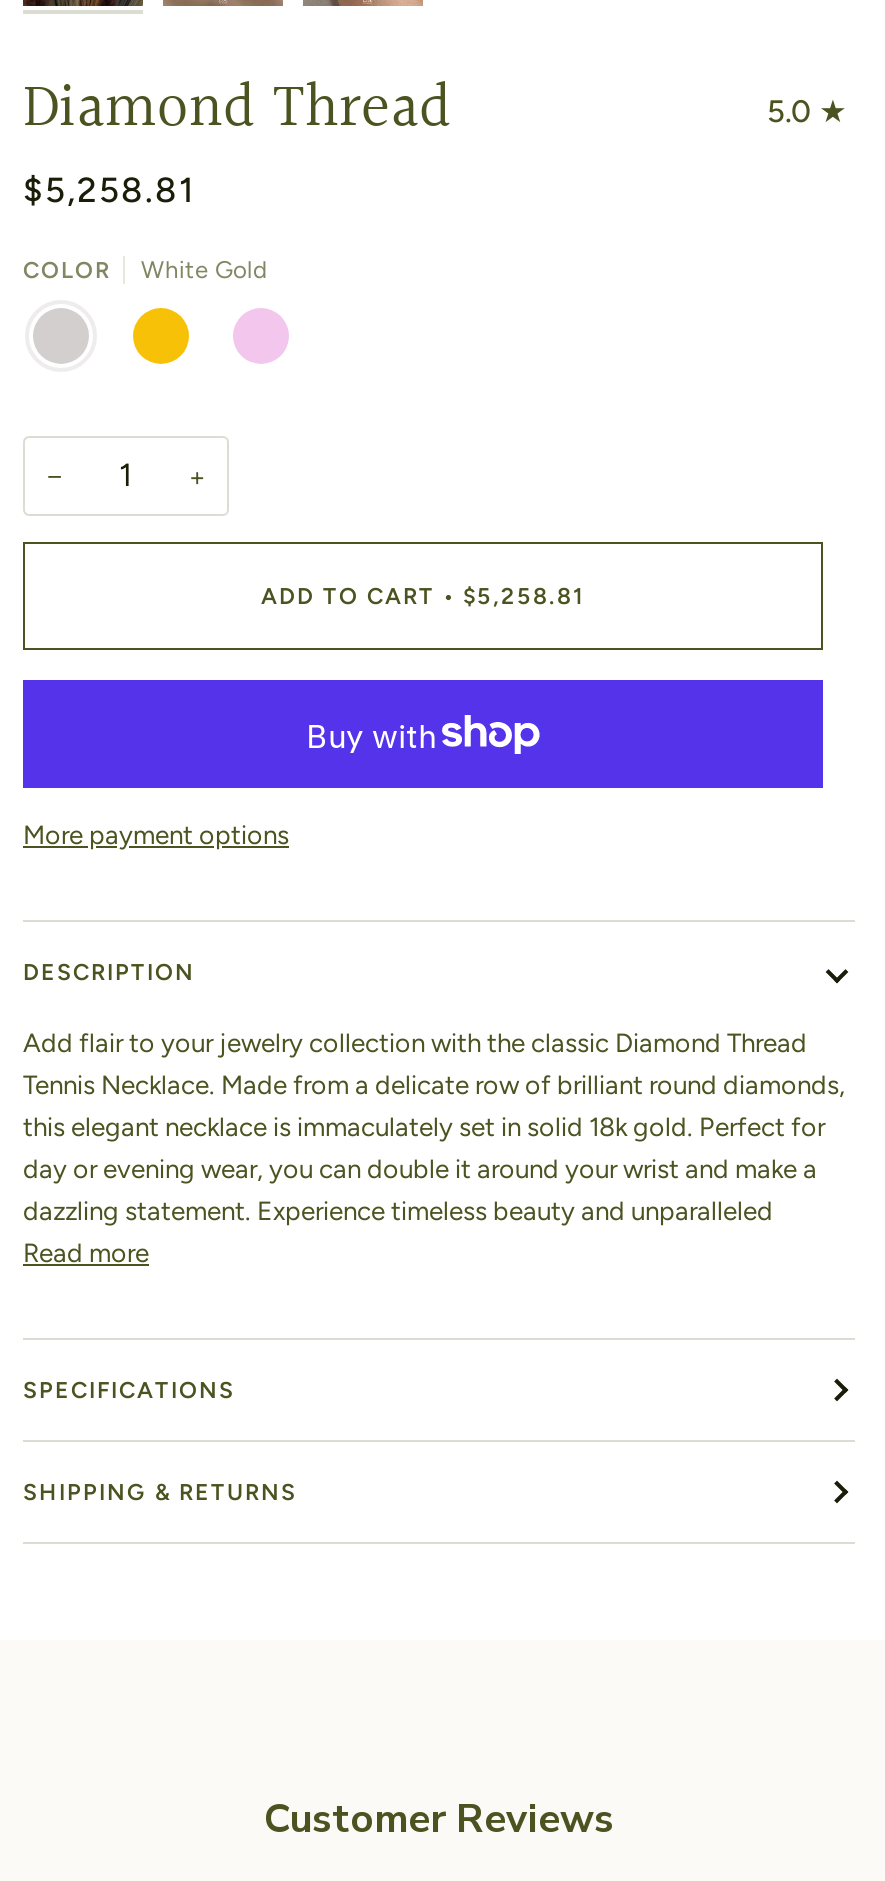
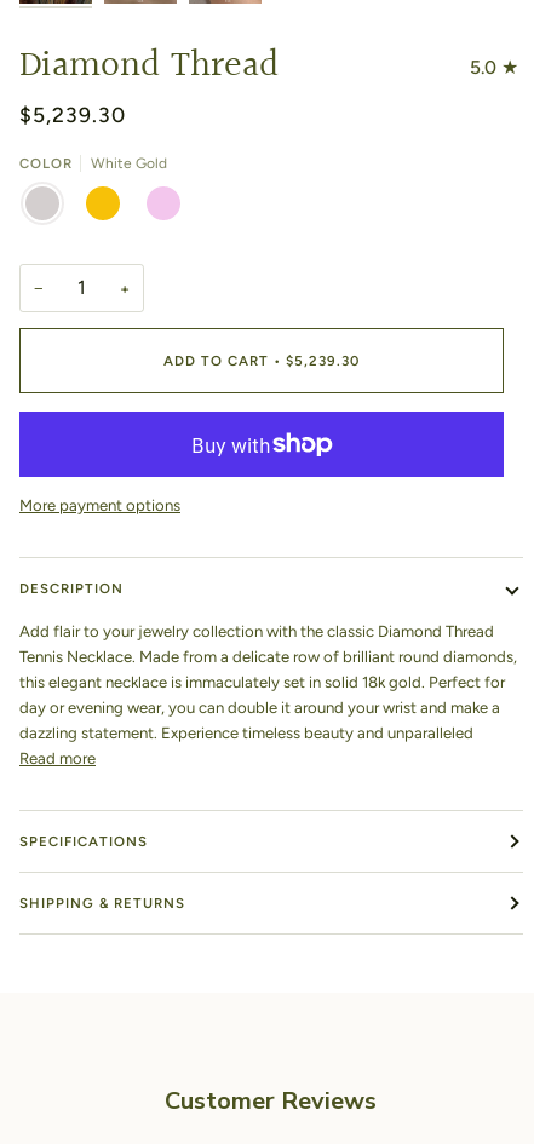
- $5,258.81
+ $5,239.30

- ADD TO CART • $5,258.81
+ ADD TO CART • $5,239.30
